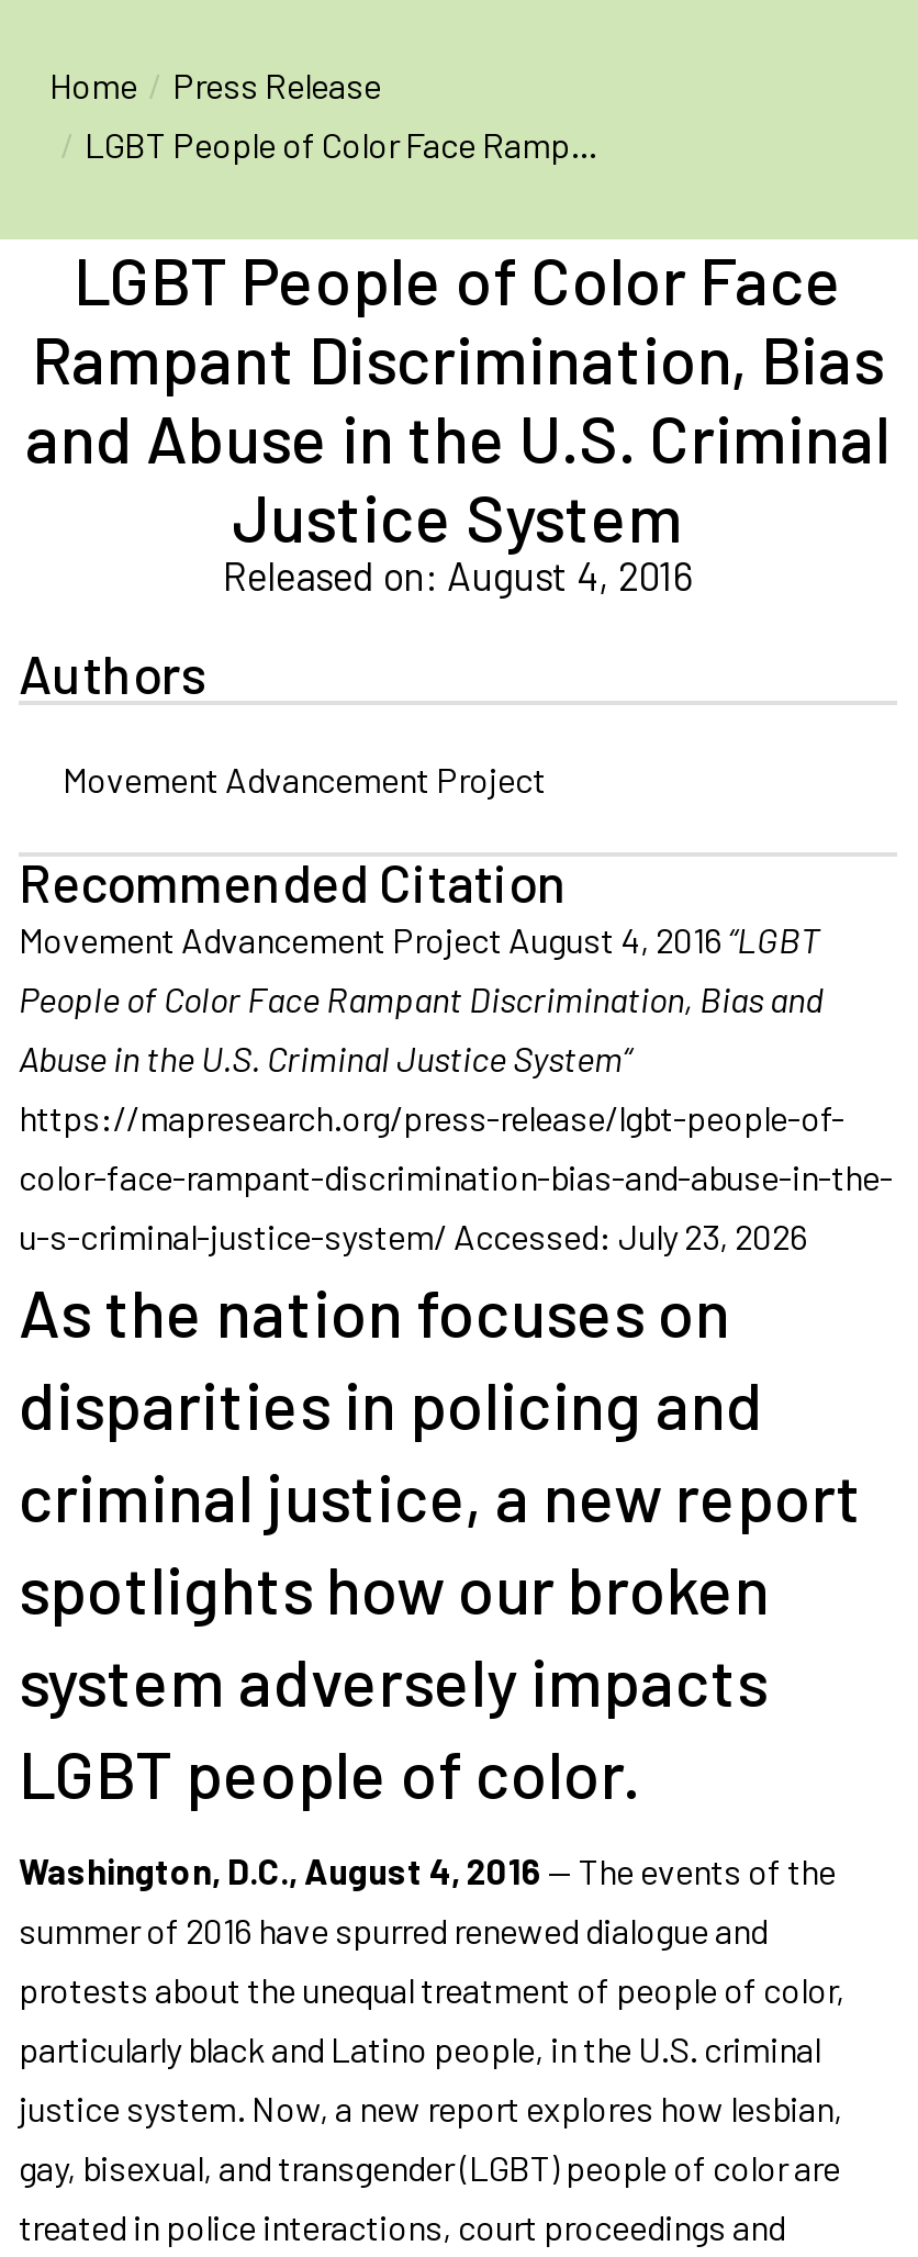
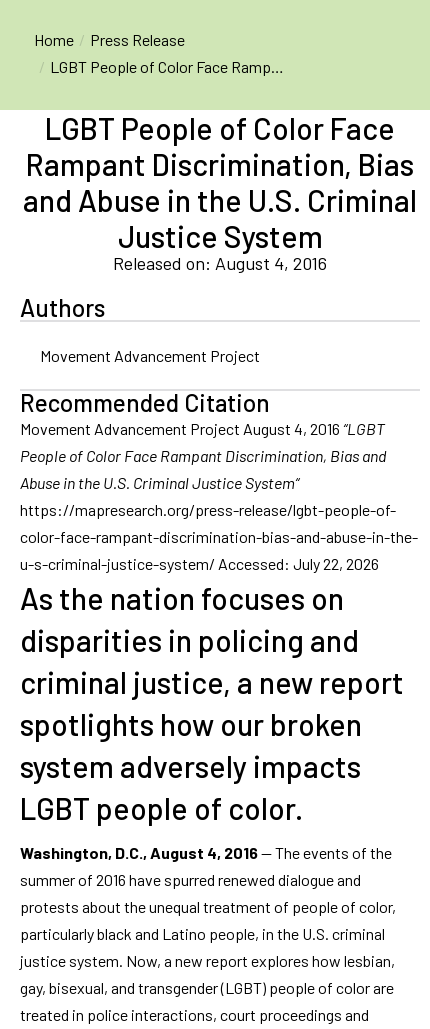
- u-s-criminal-justice-system/ Accessed: July 23, 2026
+ u-s-criminal-justice-system/ Accessed: July 22, 2026
